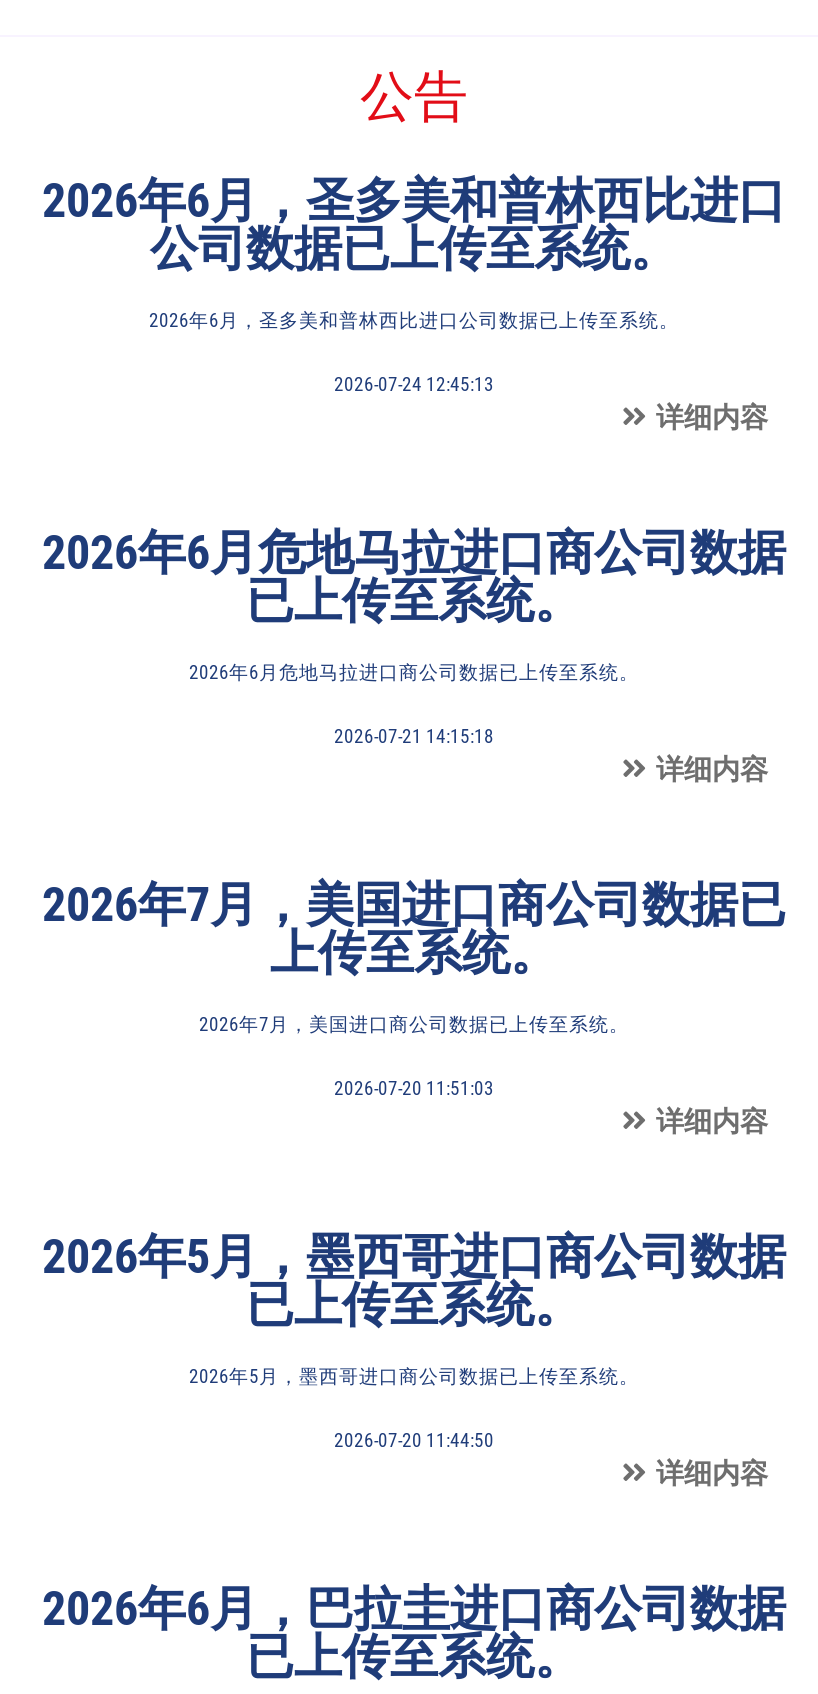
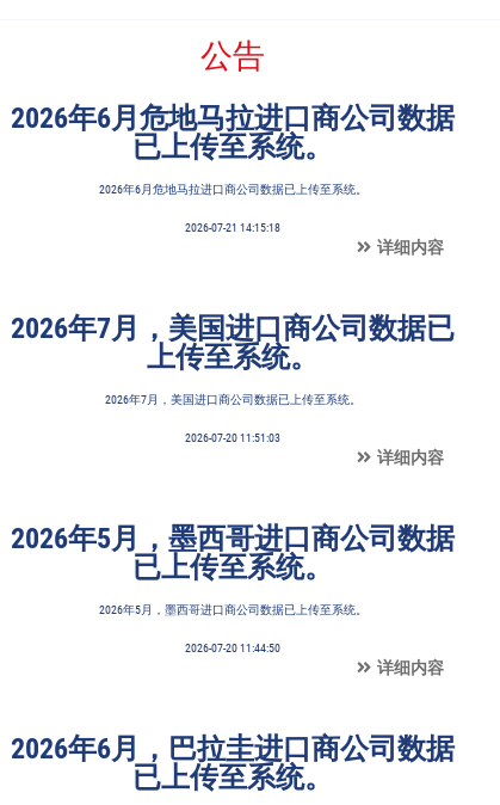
- 2026年6月，圣多美和普林西比进口
- 公司数据已上传至系统。
- 2026年6月，圣多美和普林西比进口公司数据已上传至系统。
- 2026-07-24 12:45:13
- 详细内容
